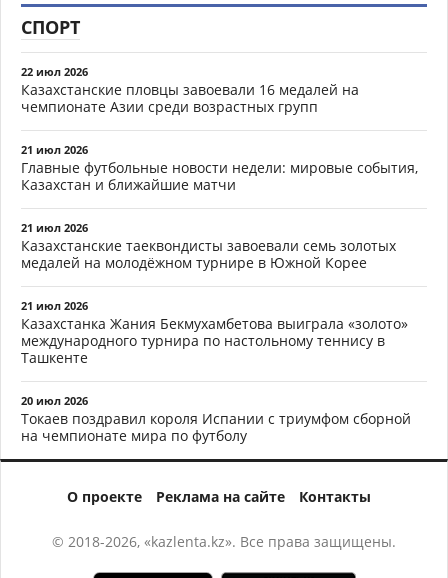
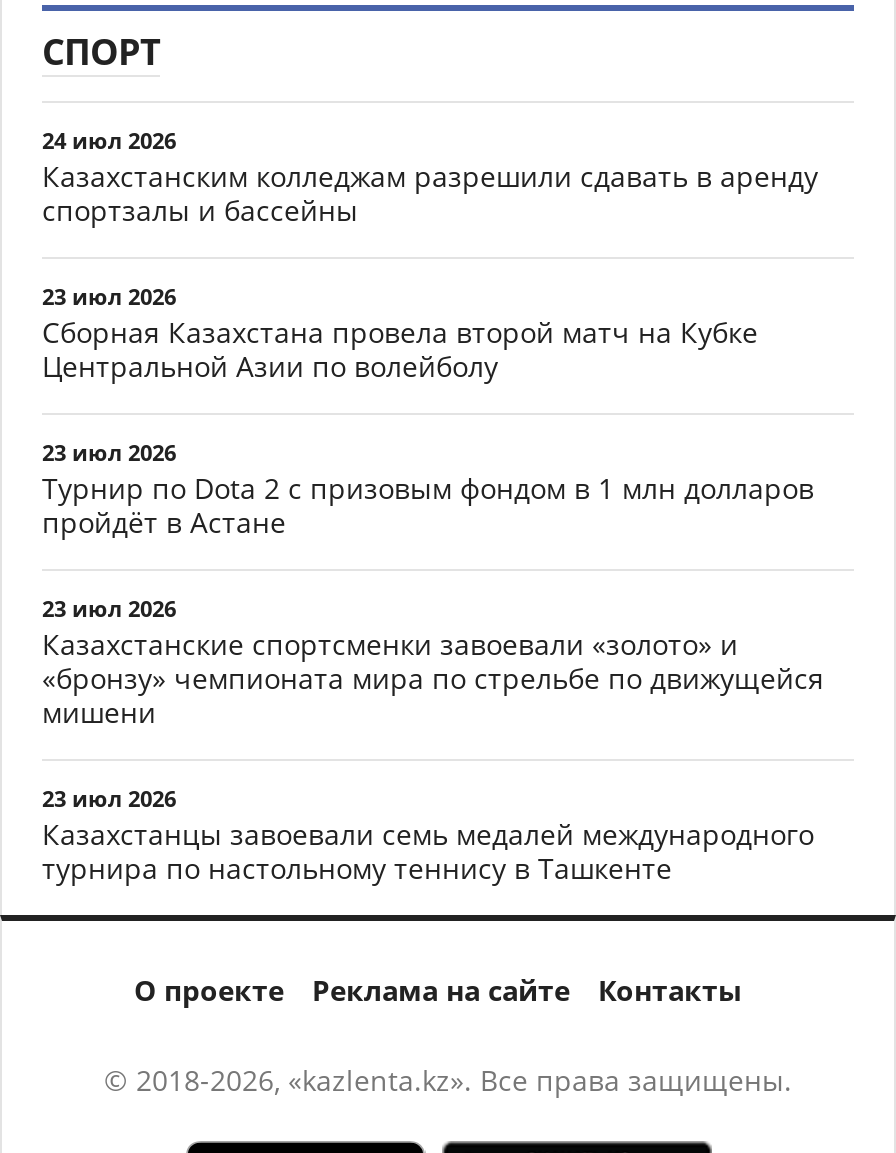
- 22 июл 2026
- Казахстанские пловцы завоевали 16 медалей на
- чемпионате Азии среди возрастных групп
+ 24 июл 2026
+ Казахстанским колледжам разрешили сдавать в аренду
+ спортзалы и бассейны

- 21 июл 2026
- Главные футбольные новости недели: мировые события,
- Казахстан и ближайшие матчи
+ 23 июл 2026
+ Сборная Казахстана провела второй матч на Кубке
+ Центральной Азии по волейболу

- 21 июл 2026
- Казахстанские таеквондисты завоевали семь золотых
- медалей на молодёжном турнире в Южной Корее
+ 23 июл 2026
+ Турнир по Dota 2 с призовым фондом в 1 млн долларов
+ пройдёт в Астане

- 21 июл 2026
- Казахстанка Жания Бекмухамбетова выиграла «золото»
- международного турнира по настольному теннису в
- Ташкенте
+ 23 июл 2026
+ Казахстанские спортсменки завоевали «золото» и
+ «бронзу» чемпионата мира по стрельбе по движущейся
+ мишени

- 20 июл 2026
- Токаев поздравил короля Испании с триумфом сборной
- на чемпионате мира по футболу
+ 23 июл 2026
+ Казахстанцы завоевали семь медалей международного
+ турнира по настольному теннису в Ташкенте
